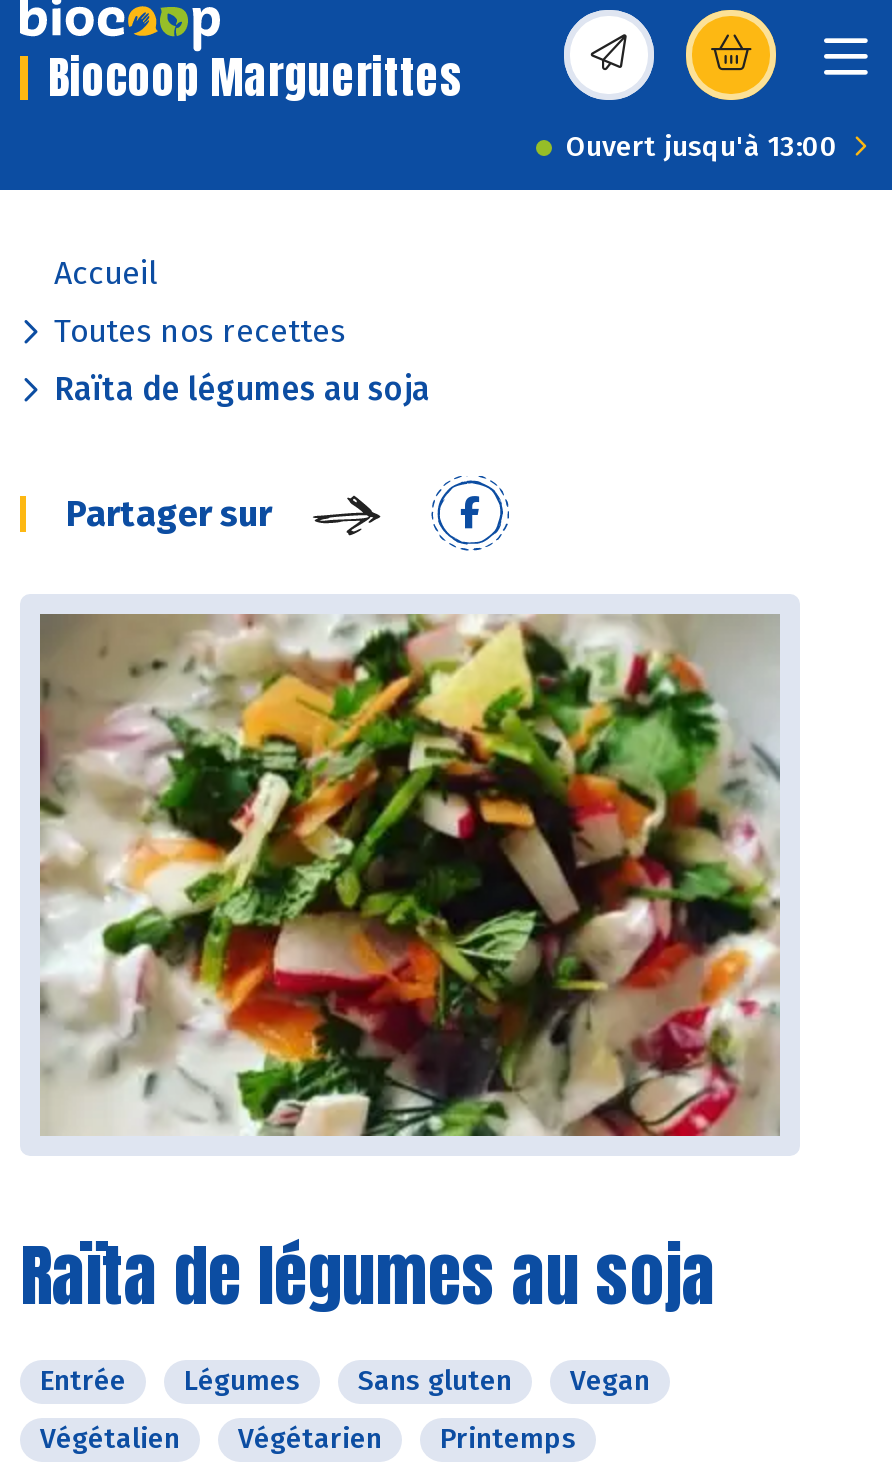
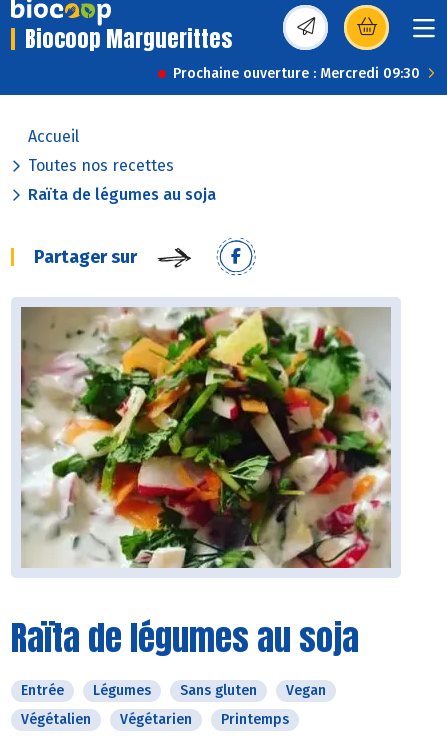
- Ouvert jusqu'à 13:00
+ Prochaine ouverture : Mercredi 09:30
